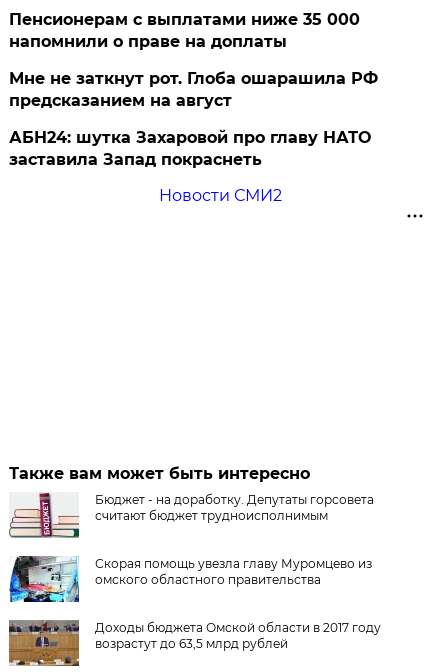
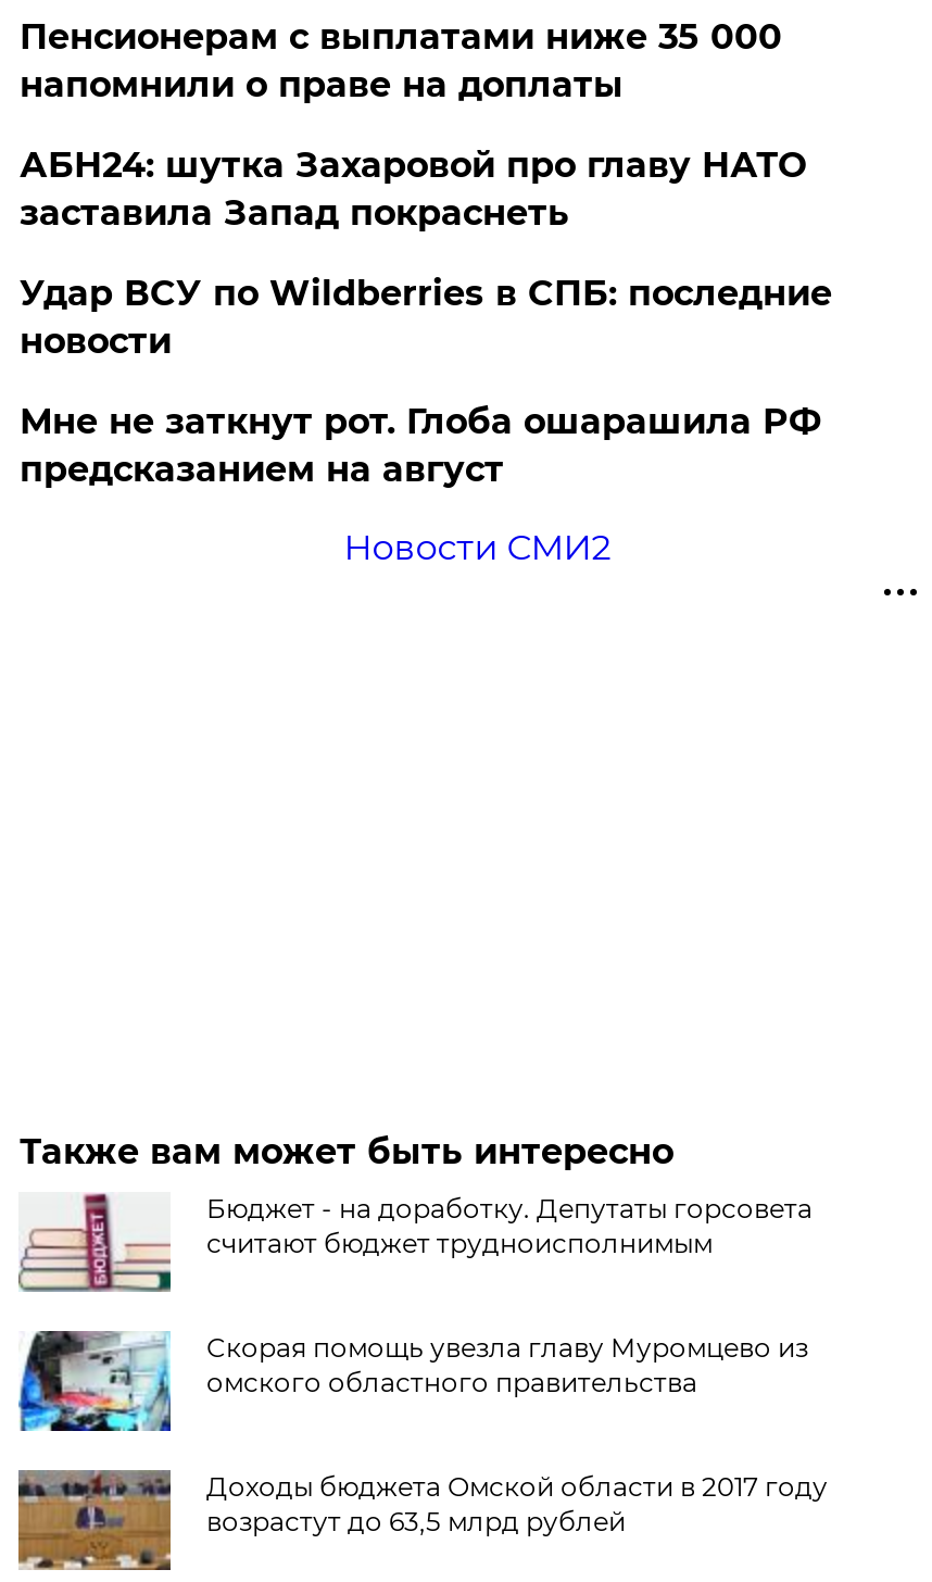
+ Удар ВСУ по Wildberries в СПБ: последние
+ новости

moved down: Мне не заткнут рот. Глоба ошарашила РФ | предсказанием на август

moved up: АБН24: шутка Захаровой про главу НАТО | заставила Запад покраснеть
